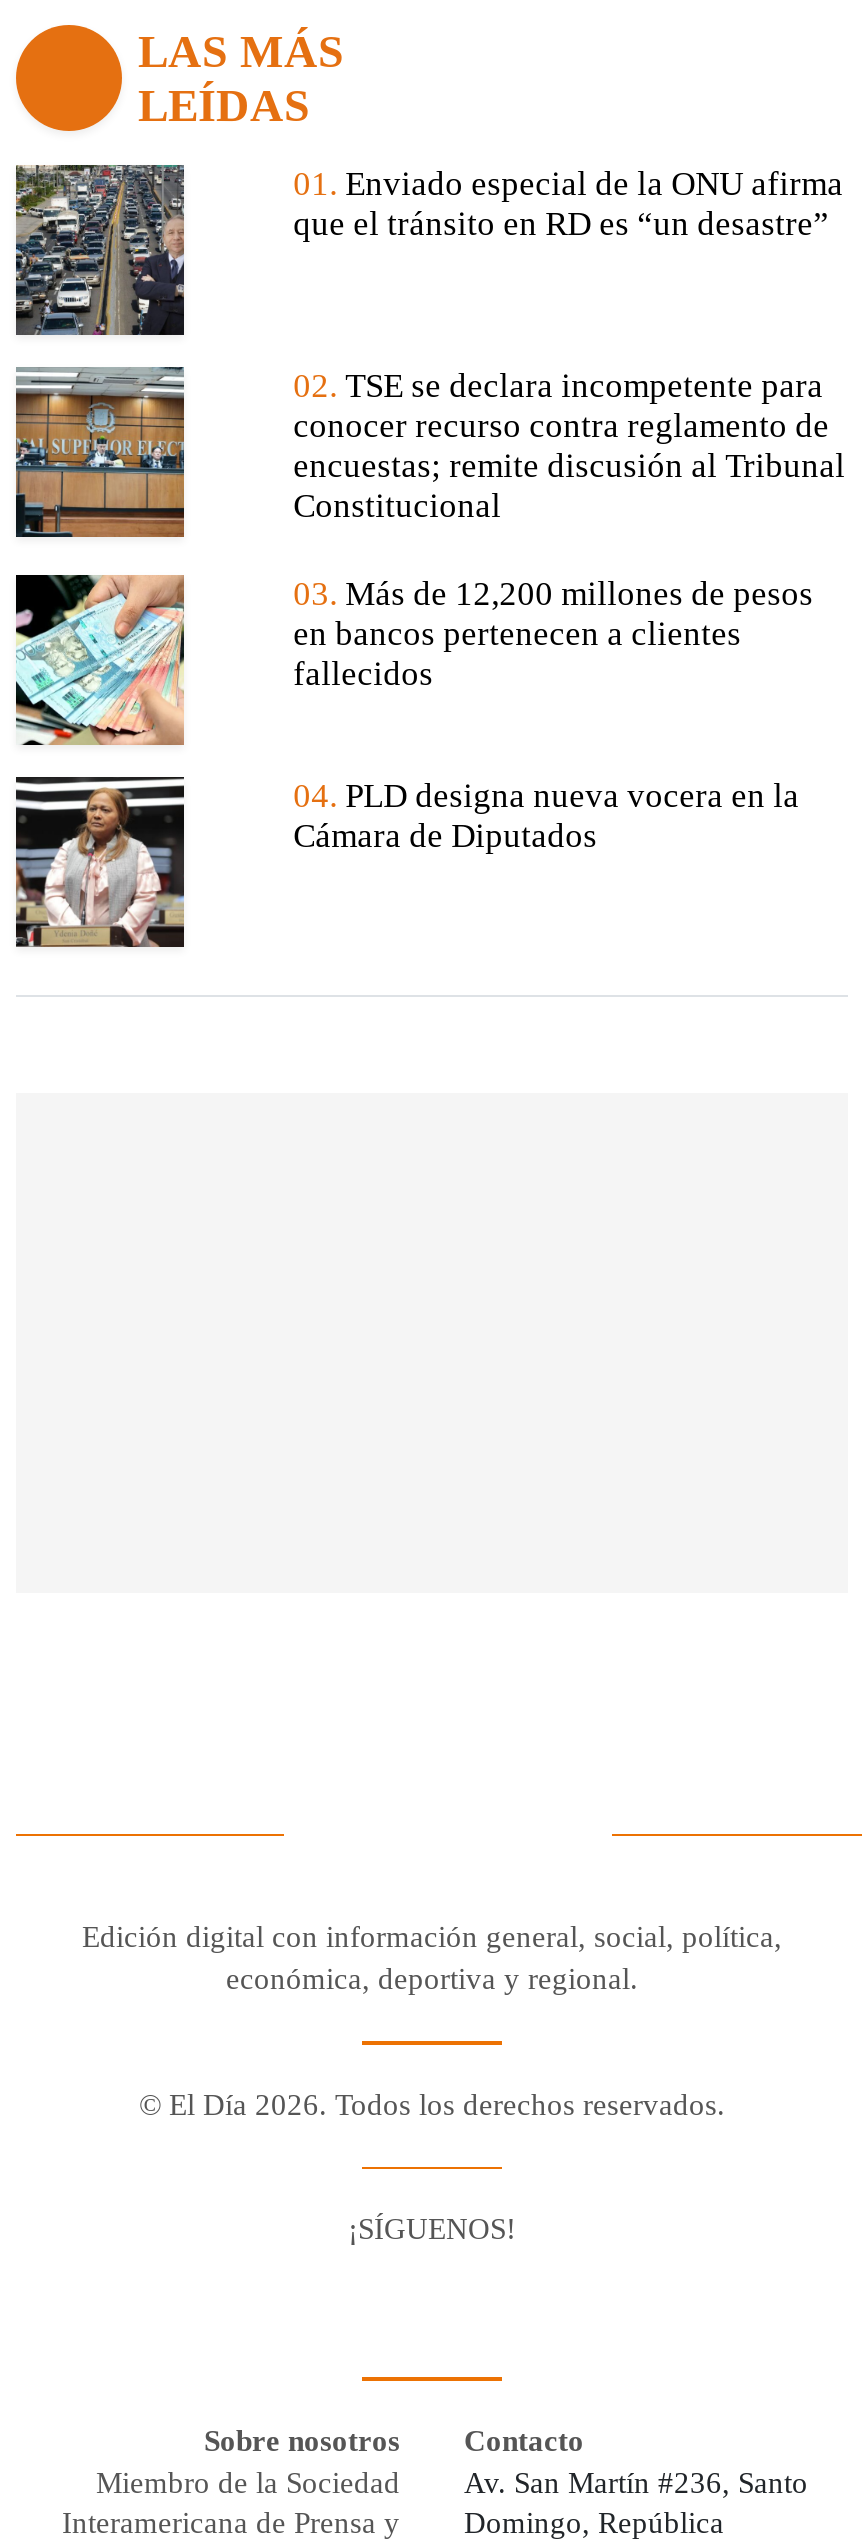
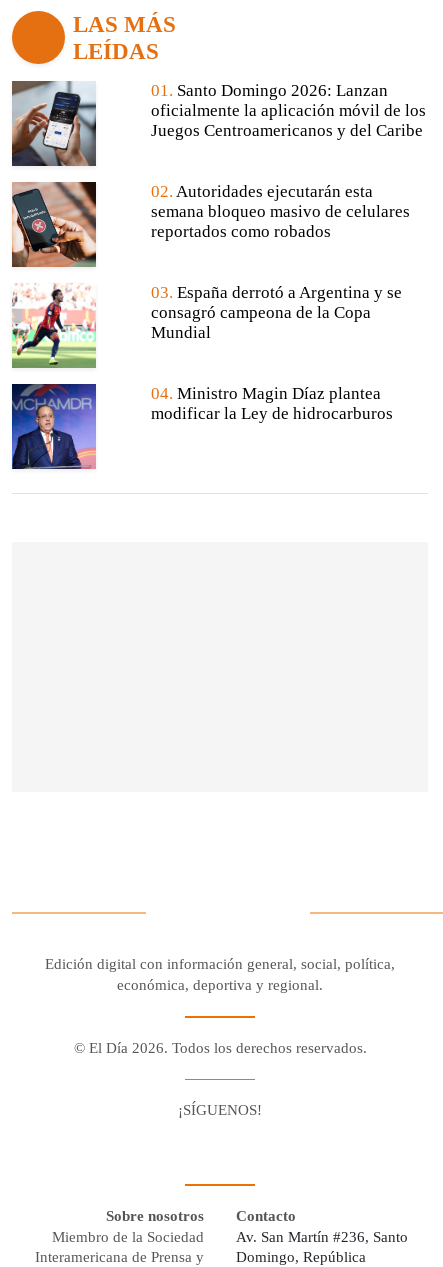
- [image]
+ [image]

- 01. Enviado especial de la ONU afirma
- que el tránsito en RD es “un desastre”
+ 01. Santo Domingo 2026: Lanzan
+ oficialmente la aplicación móvil de los
+ Juegos Centroamericanos y del Caribe

- [image]
+ [image]

- 02. TSE se declara incompetente para
- conocer recurso contra reglamento de
- encuestas; remite discusión al Tribunal
- Constitucional
+ 02. Autoridades ejecutarán esta
+ semana bloqueo masivo de celulares
+ reportados como robados

- [image]
+ [image]

- 03. Más de 12,200 millones de pesos
- en bancos pertenecen a clientes
- fallecidos
+ 03. España derrotó a Argentina y se
+ consagró campeona de la Copa
+ Mundial

- [image]
+ [image]

- 04. PLD designa nueva vocera en la
- Cámara de Diputados
+ 04. Ministro Magin Díaz plantea
+ modificar la Ley de hidrocarburos
